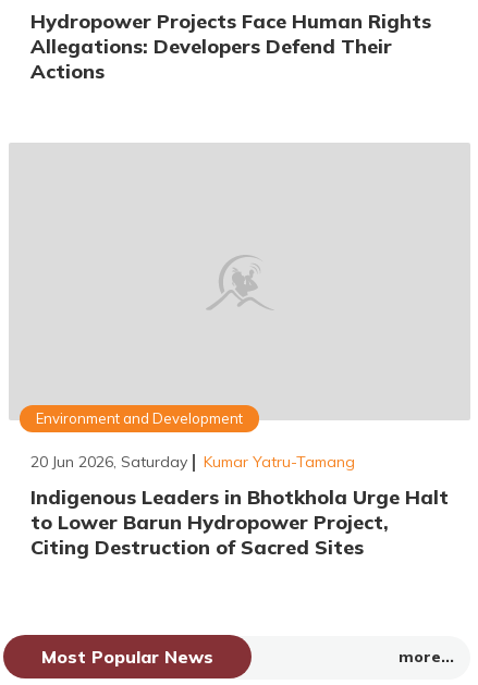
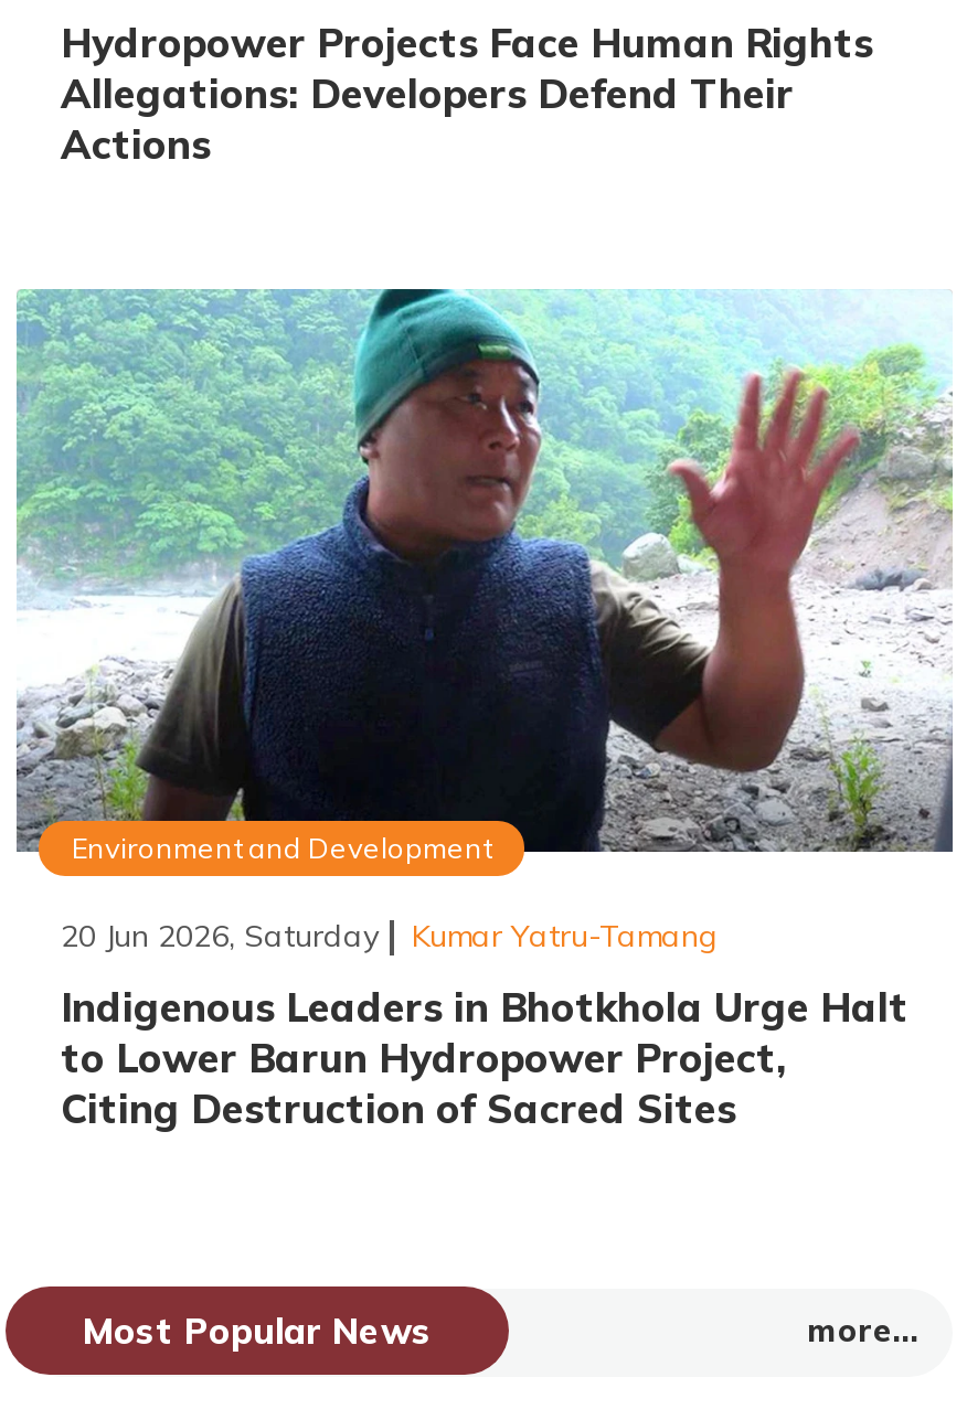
+ [image]
